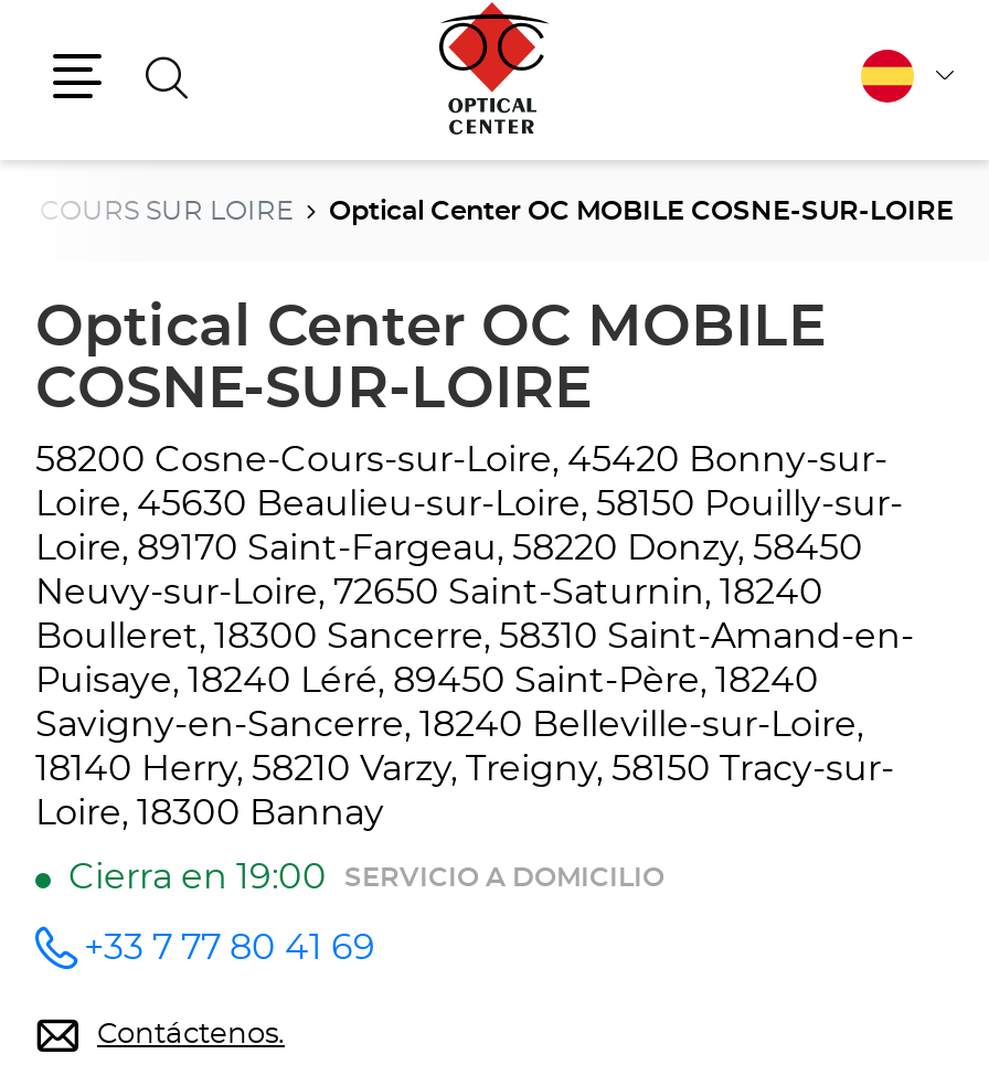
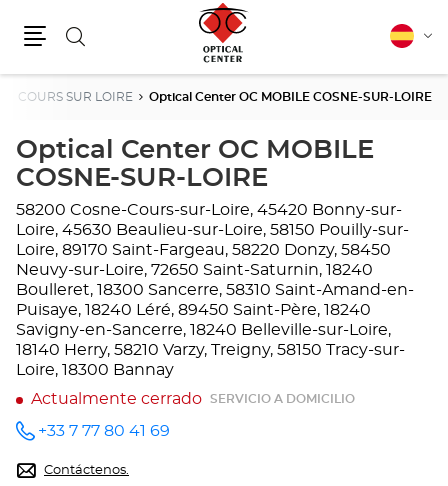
- Cierra en 19:00
+ Actualmente cerrado
